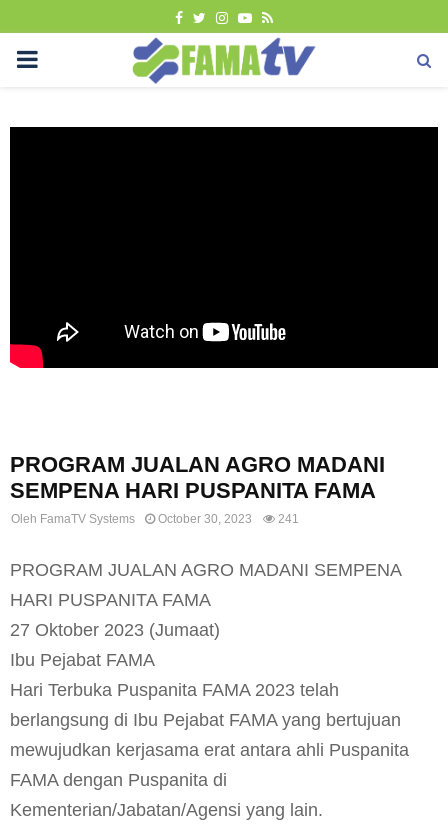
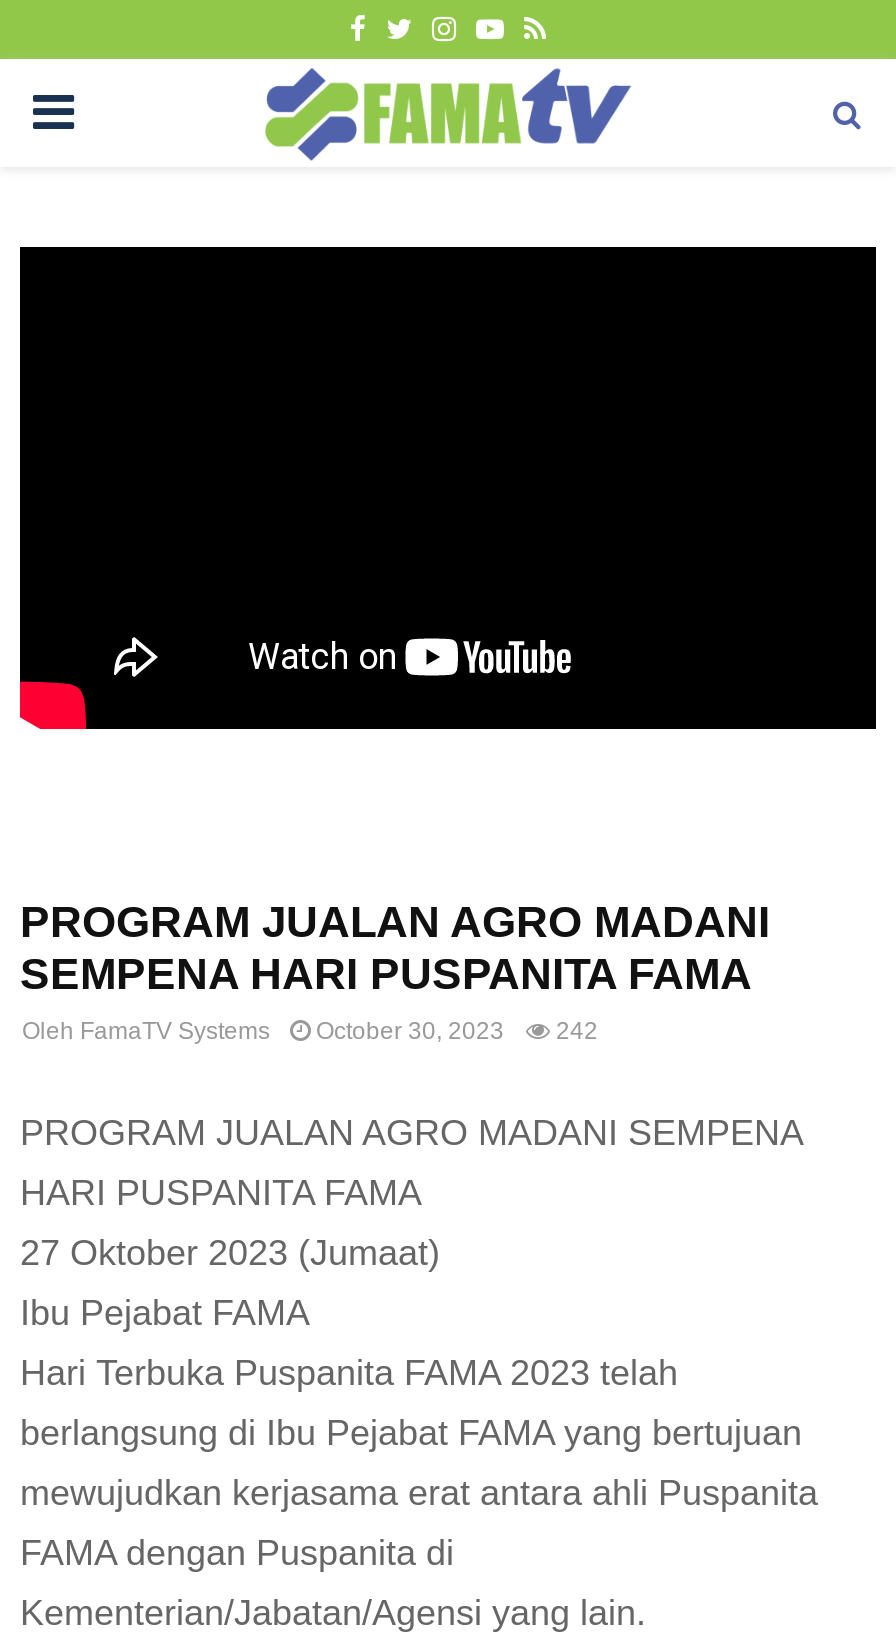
- Oleh FamaTV Systems October 30, 2023 241
+ Oleh FamaTV Systems October 30, 2023 242
